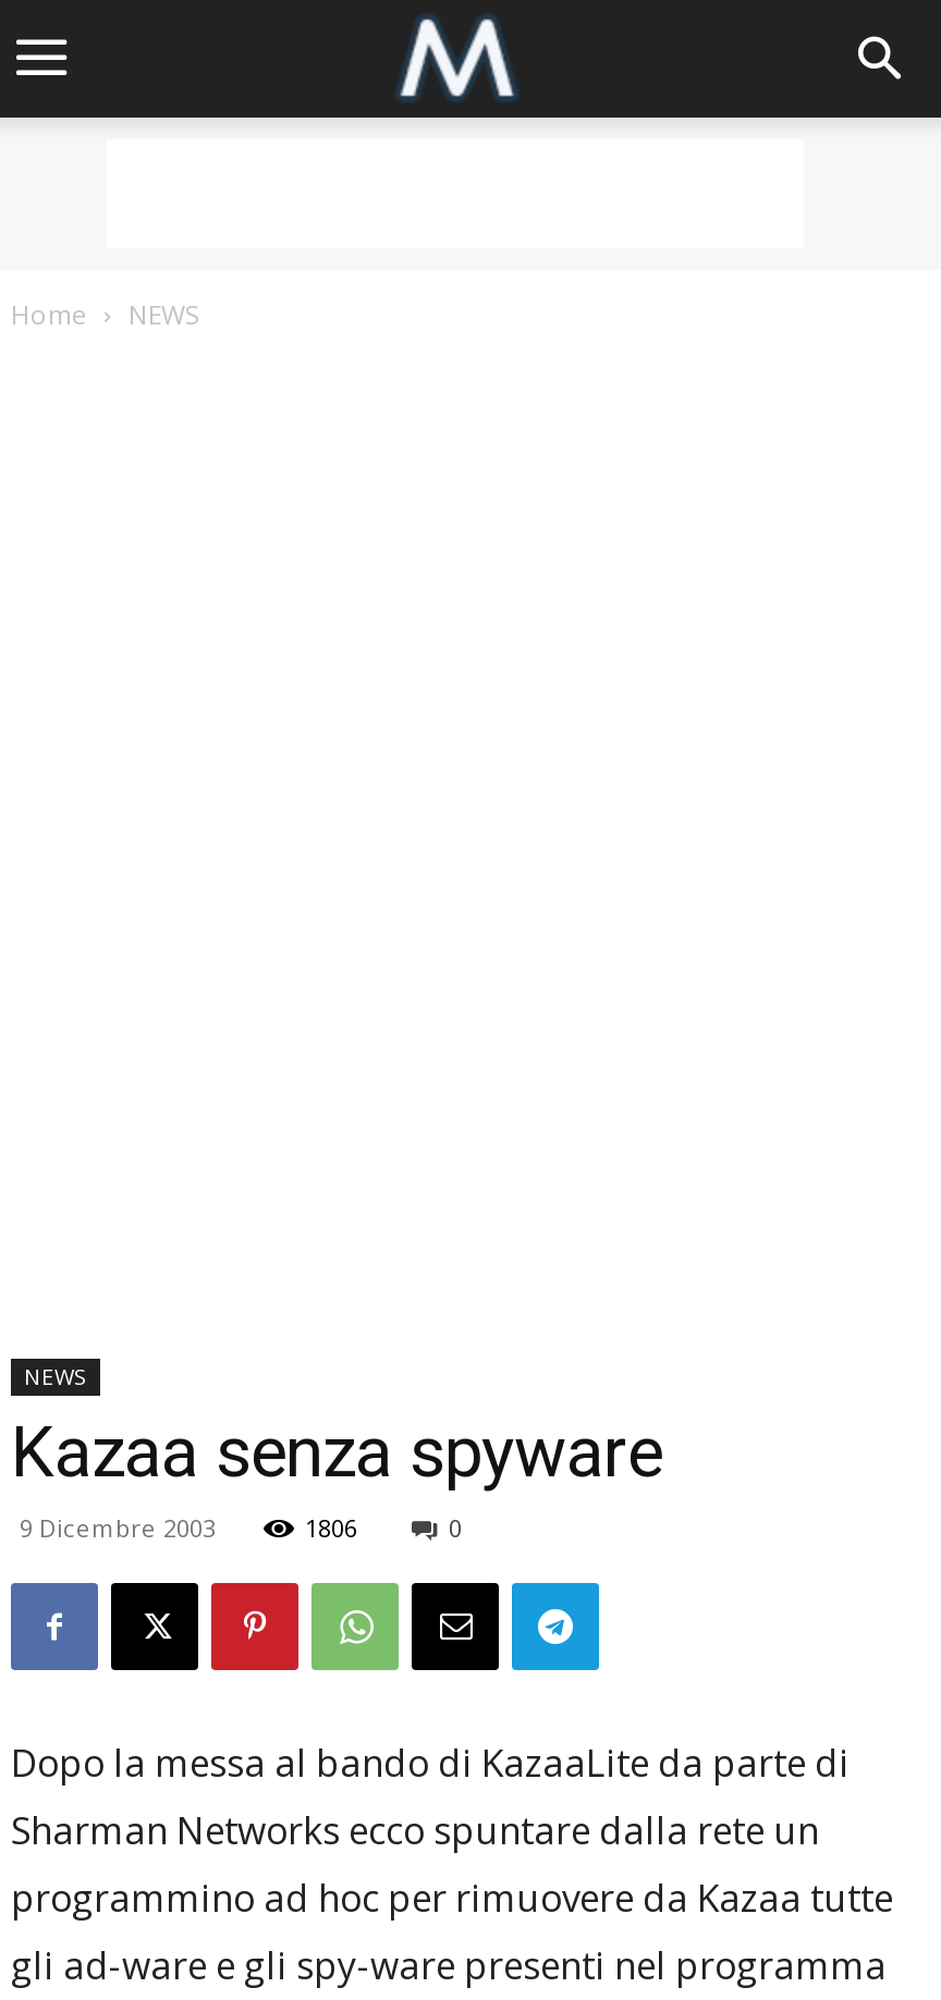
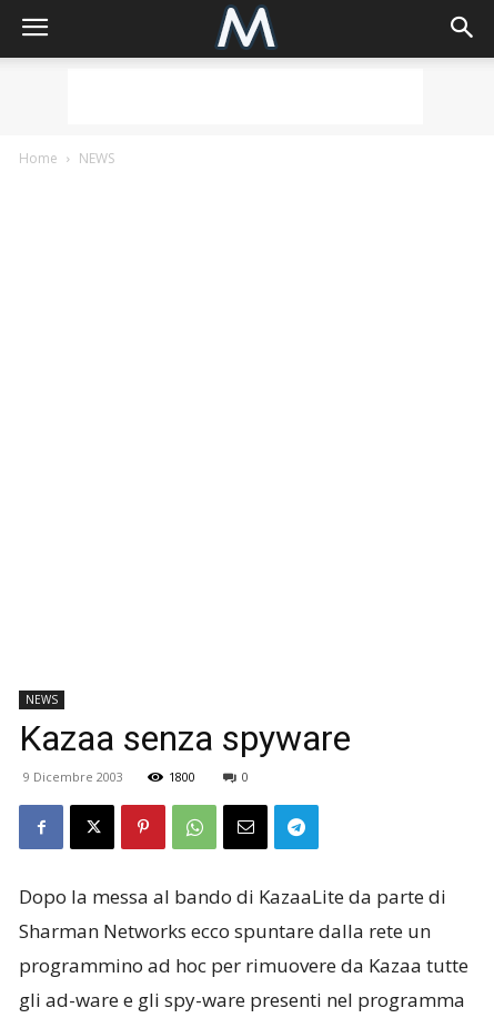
- 1806
+ 1800
